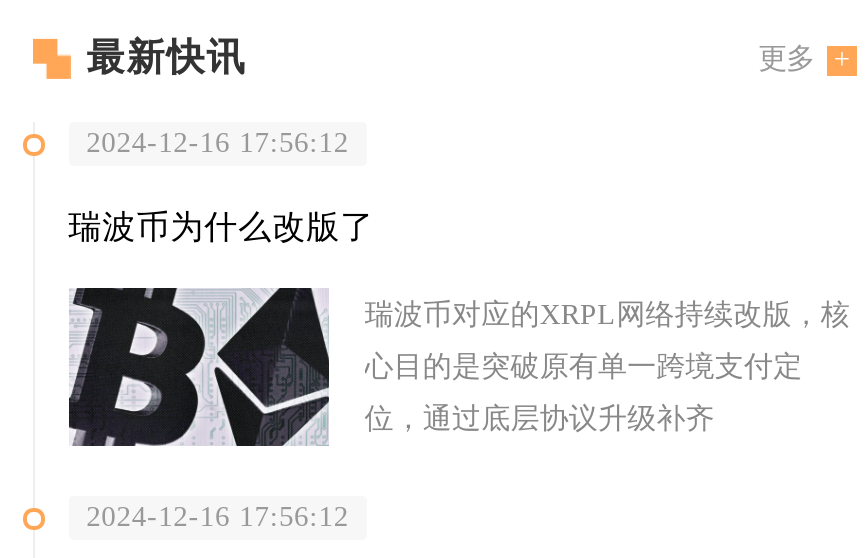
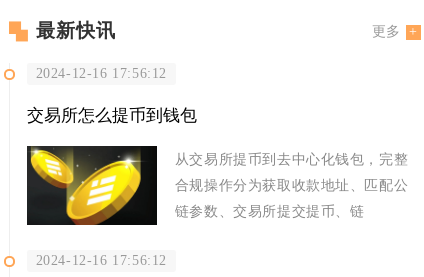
- 瑞波币为什么改版了
+ 交易所怎么提币到钱包

- [image]
- 瑞波币对应的XRPL网络持续改版，核
+ [image]
+ 从交易所提币到去中心化钱包，完整

- 心目的是突破原有单一跨境支付定
+ 合规操作分为获取收款地址、匹配公

- 位，通过底层协议升级补齐
+ 链参数、交易所提交提币、链
